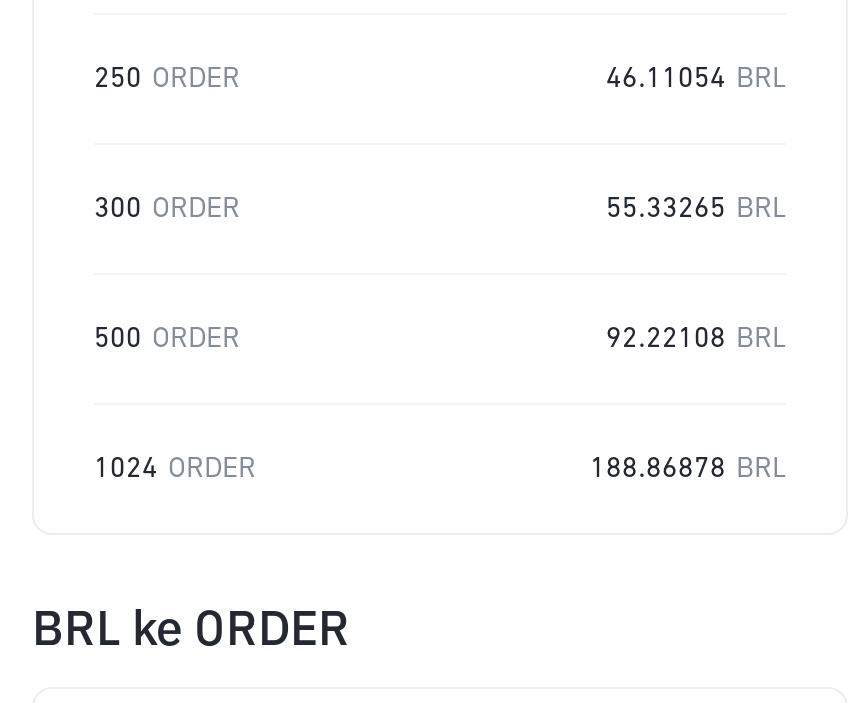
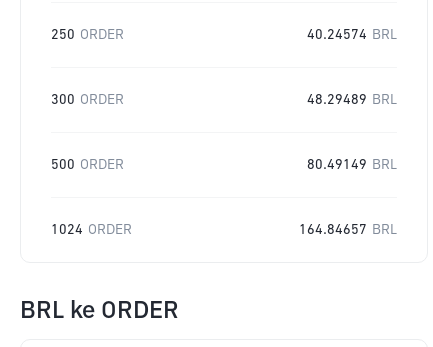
- 46.11054 BRL
+ 40.24574 BRL

- 55.33265 BRL
+ 48.29489 BRL

- 92.22108 BRL
+ 80.49149 BRL

- 188.86878 BRL
+ 164.84657 BRL
